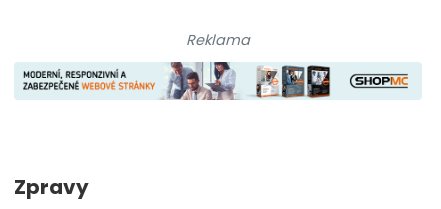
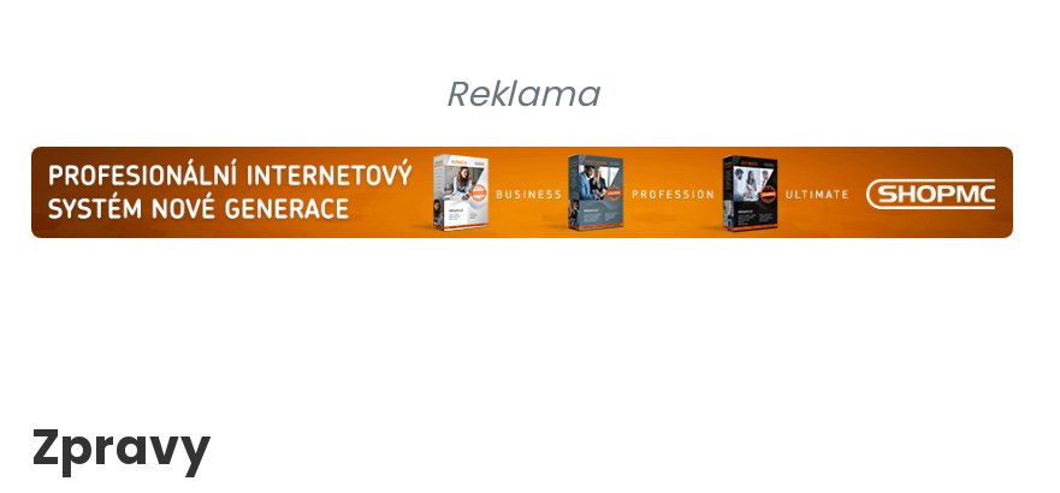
- [image]
+ [image]
